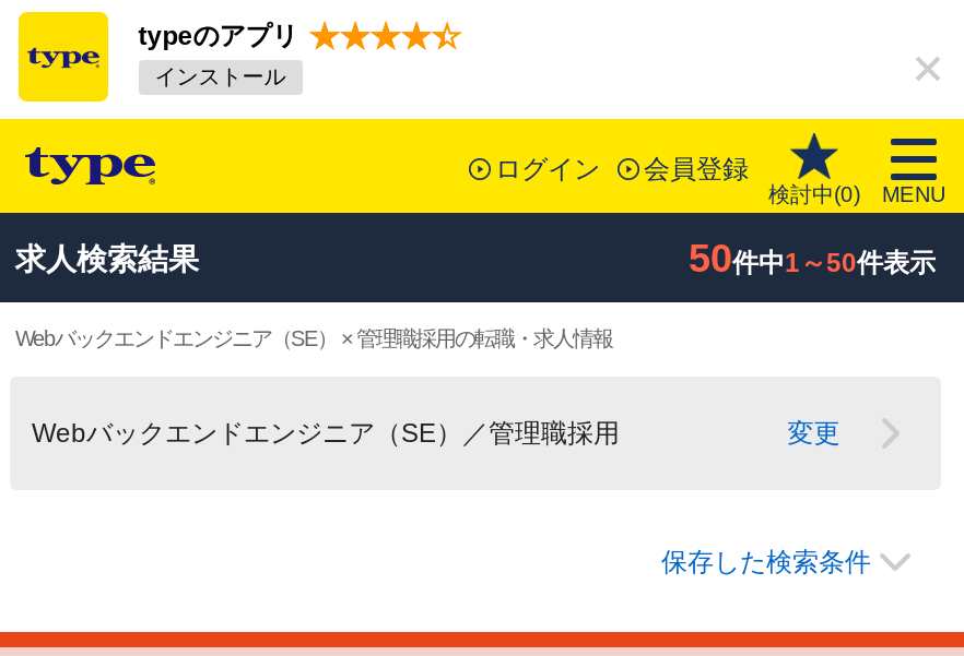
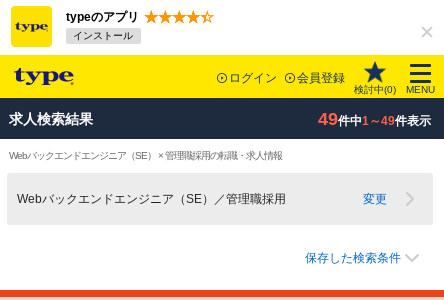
- 50件中1～50件表示
+ 49件中1～49件表示
